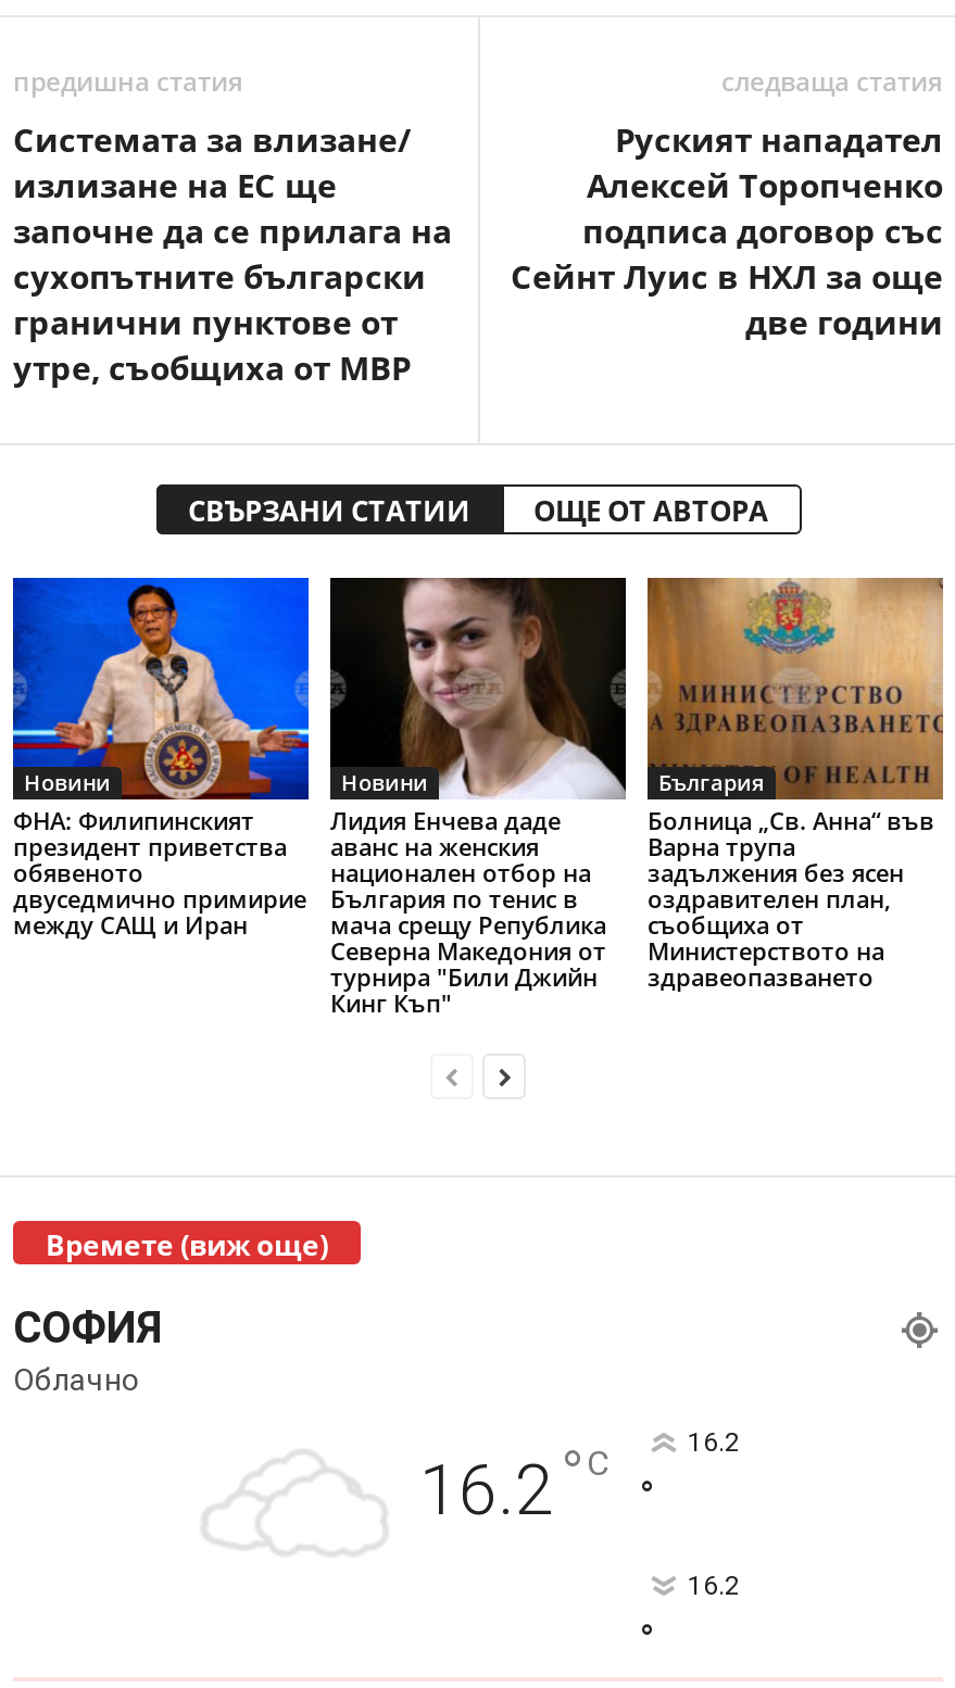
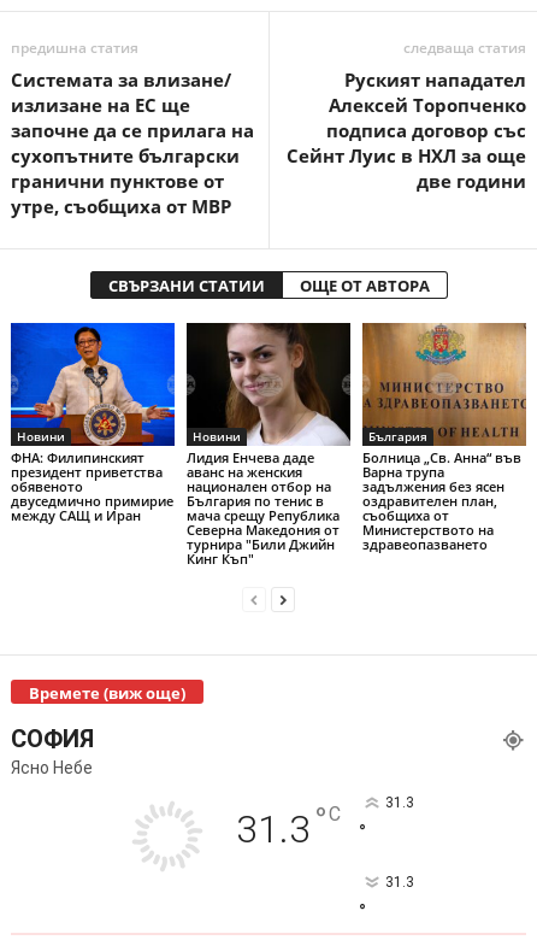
- Облачно
- 16.2 ° C
- 16.2
+ Ясно Небе
+ 31.3 ° C
+ 31.3

- 16.2
+ 31.3
